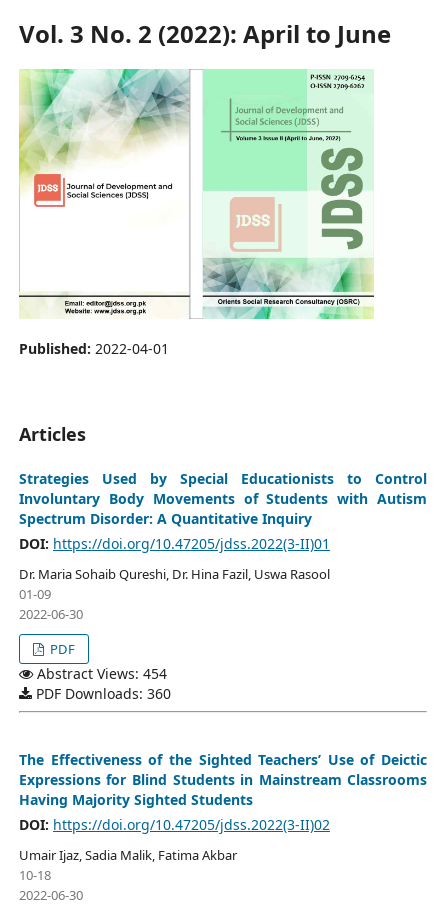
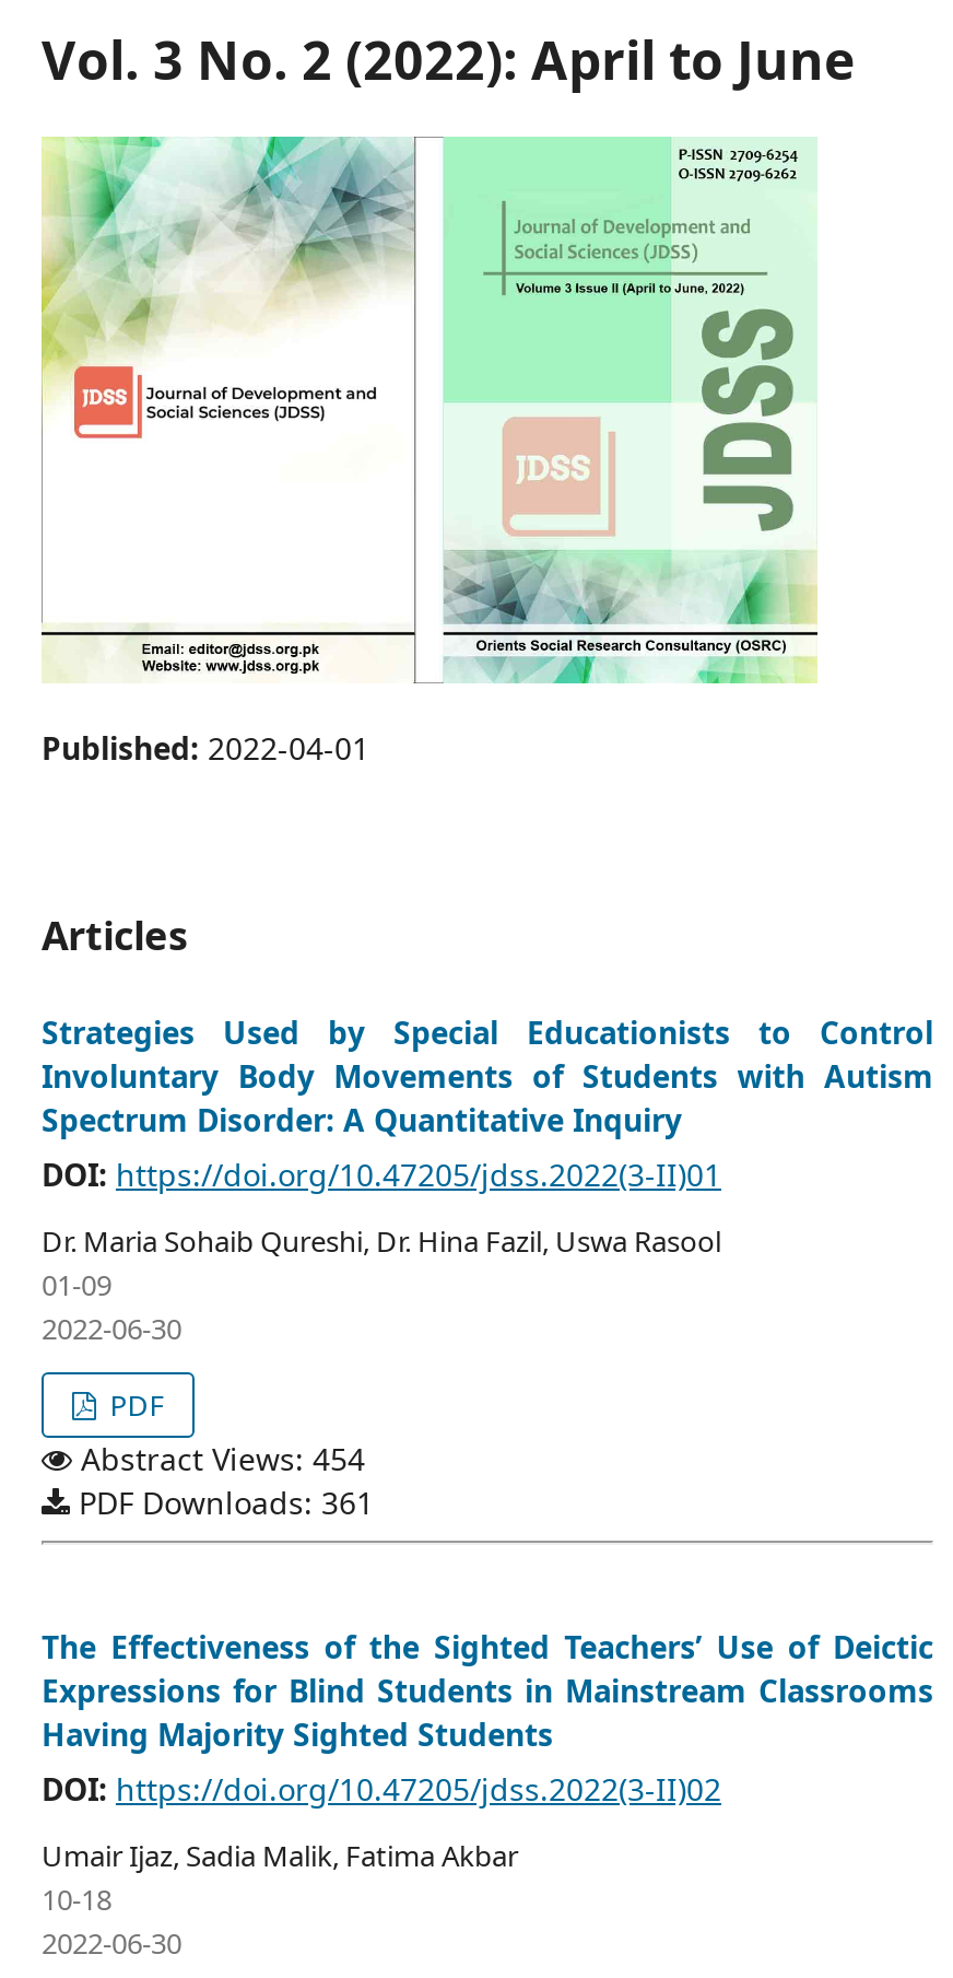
- PDF Downloads: 360
+ PDF Downloads: 361
